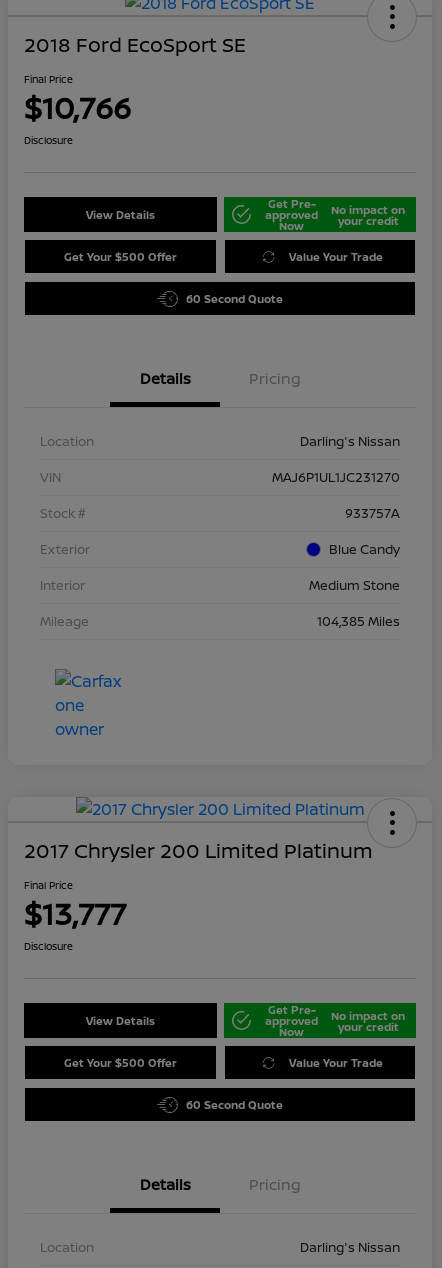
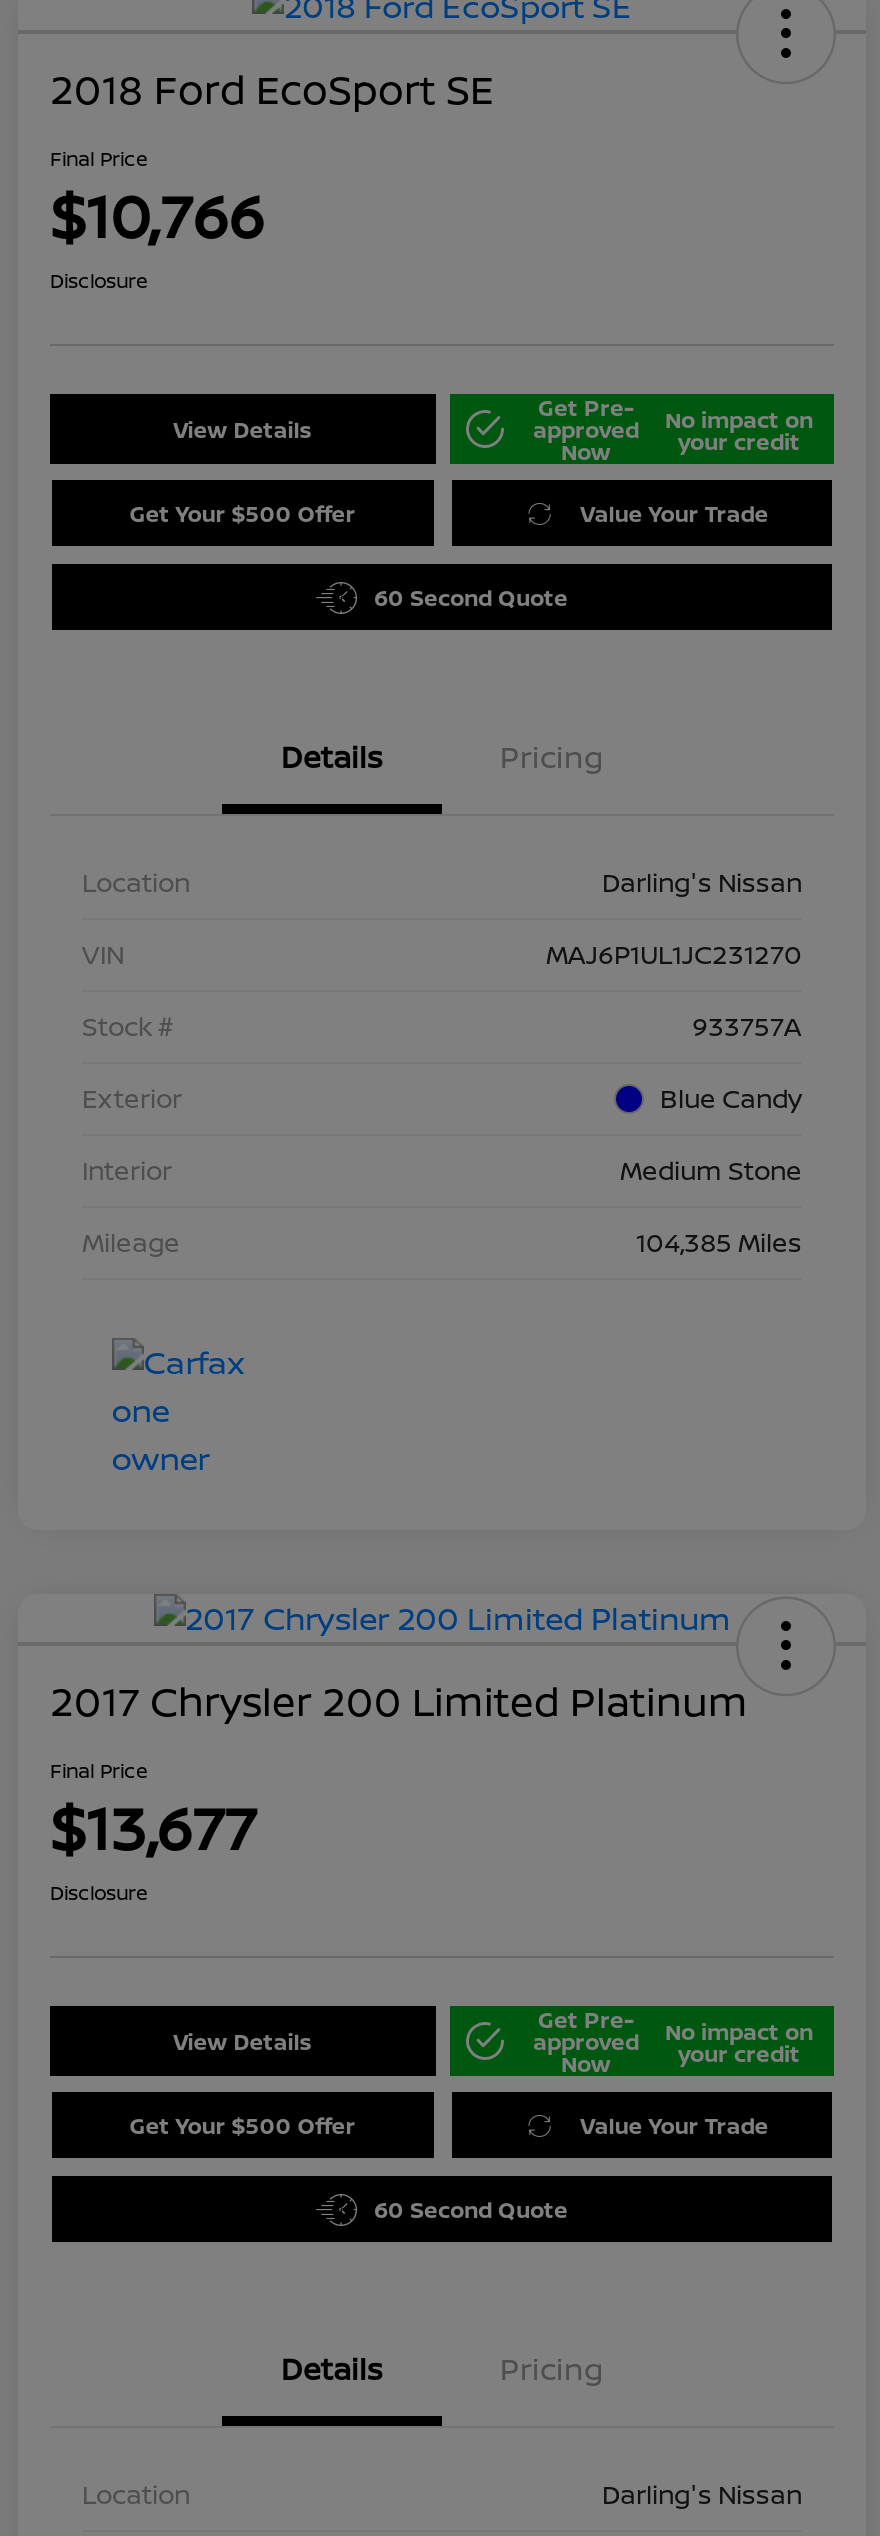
- $13,777
+ $13,677
